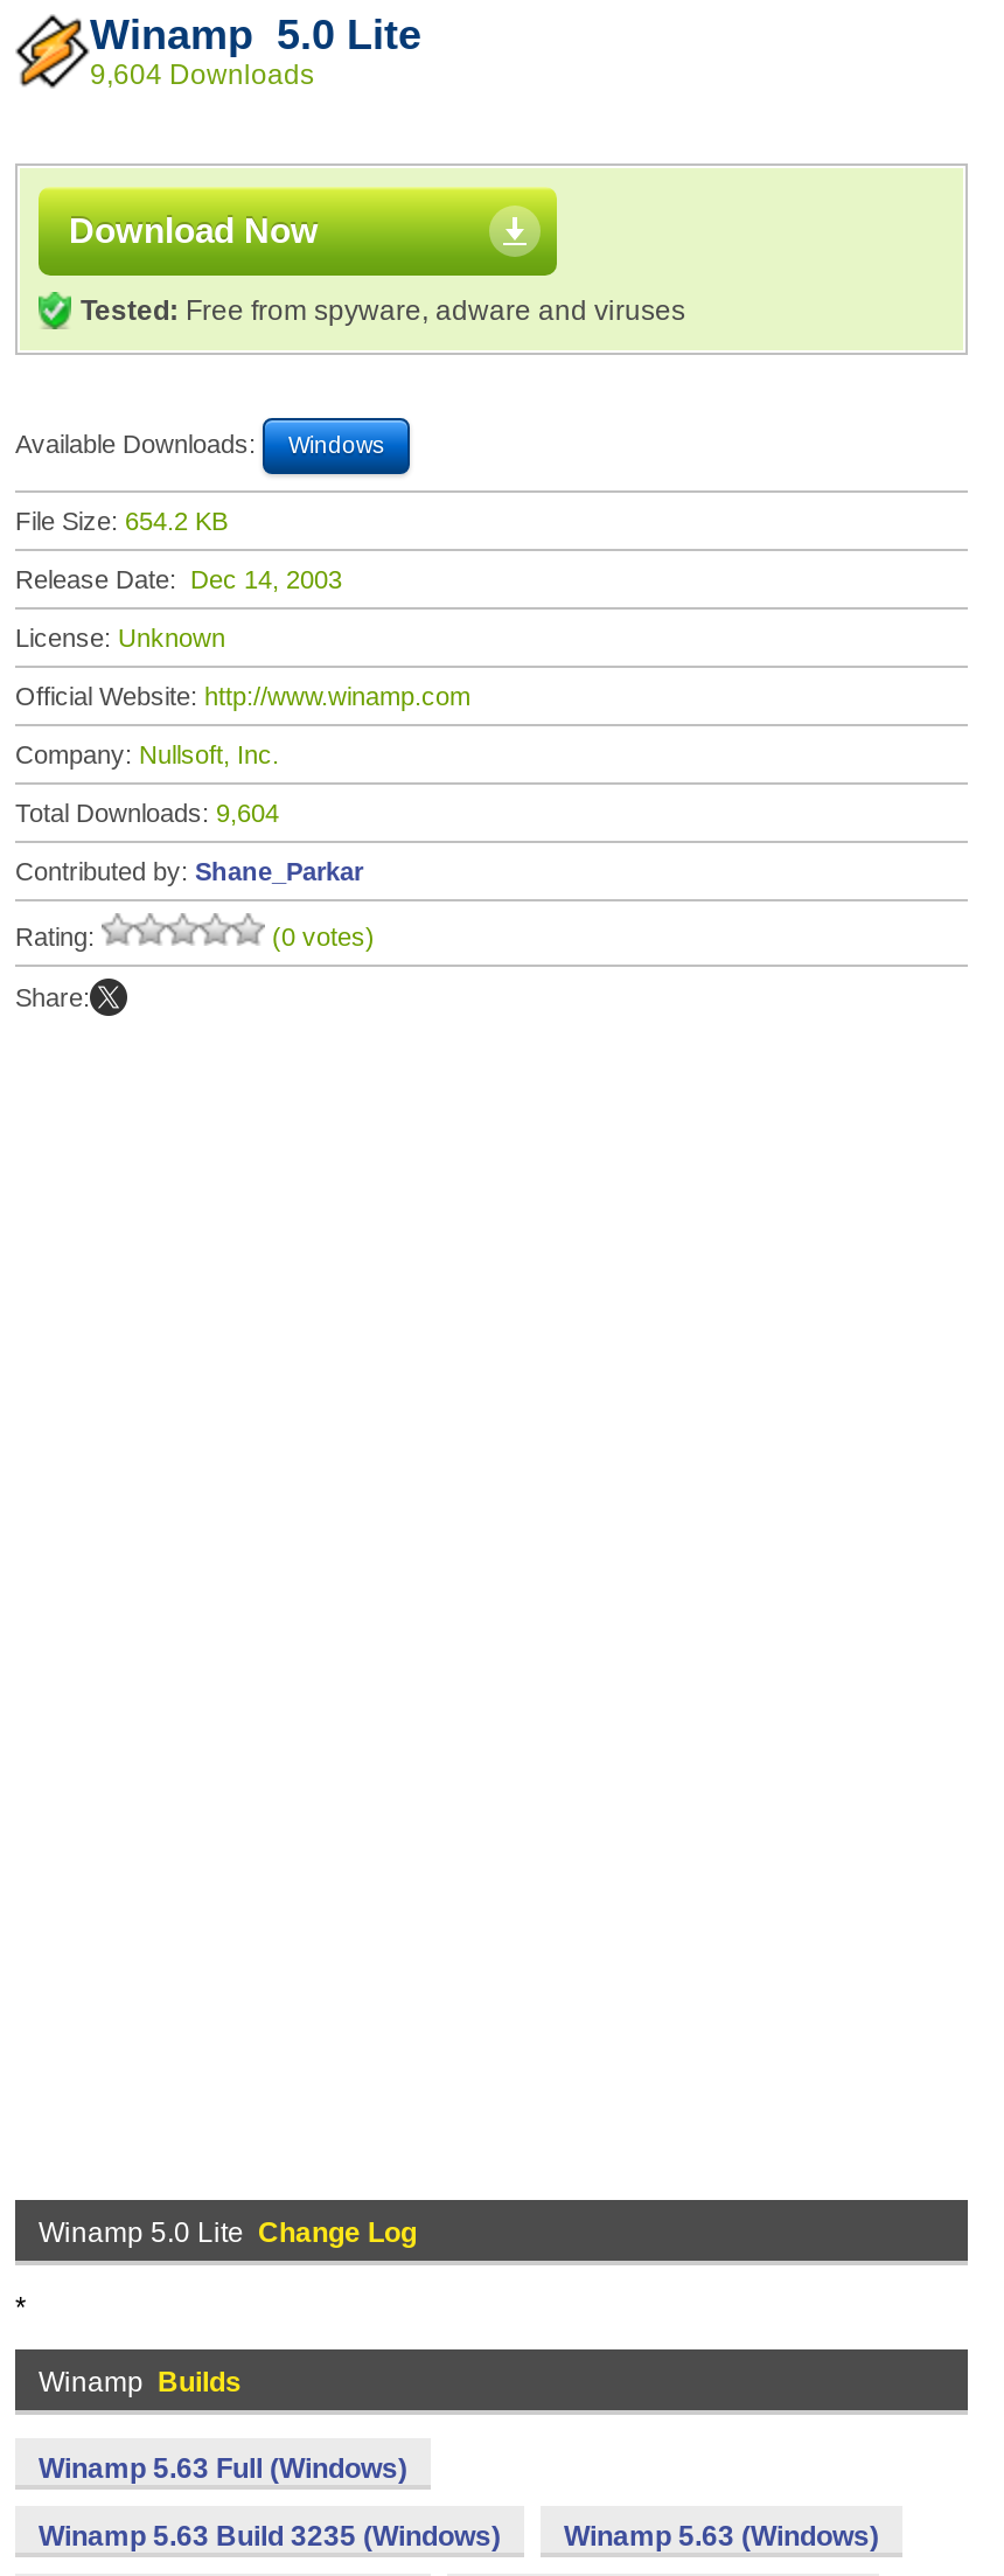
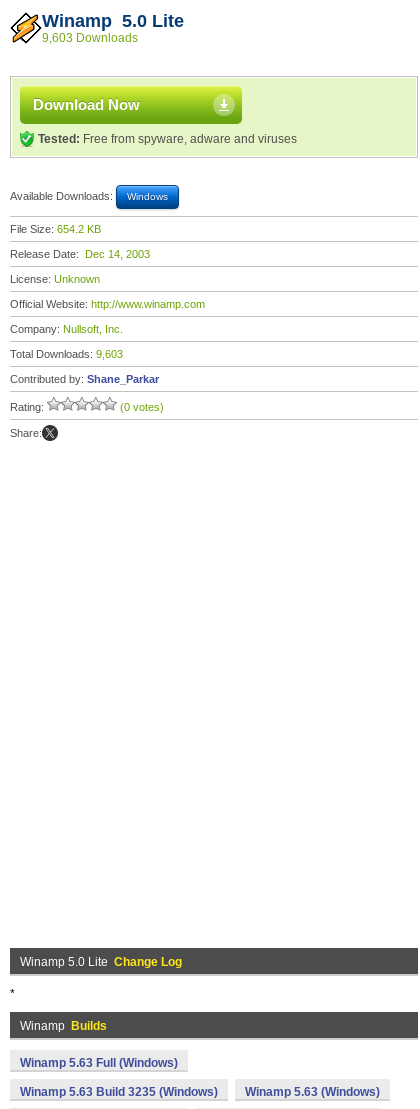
- 9,604 Downloads
+ 9,603 Downloads

- Total Downloads: 9,604
+ Total Downloads: 9,603
